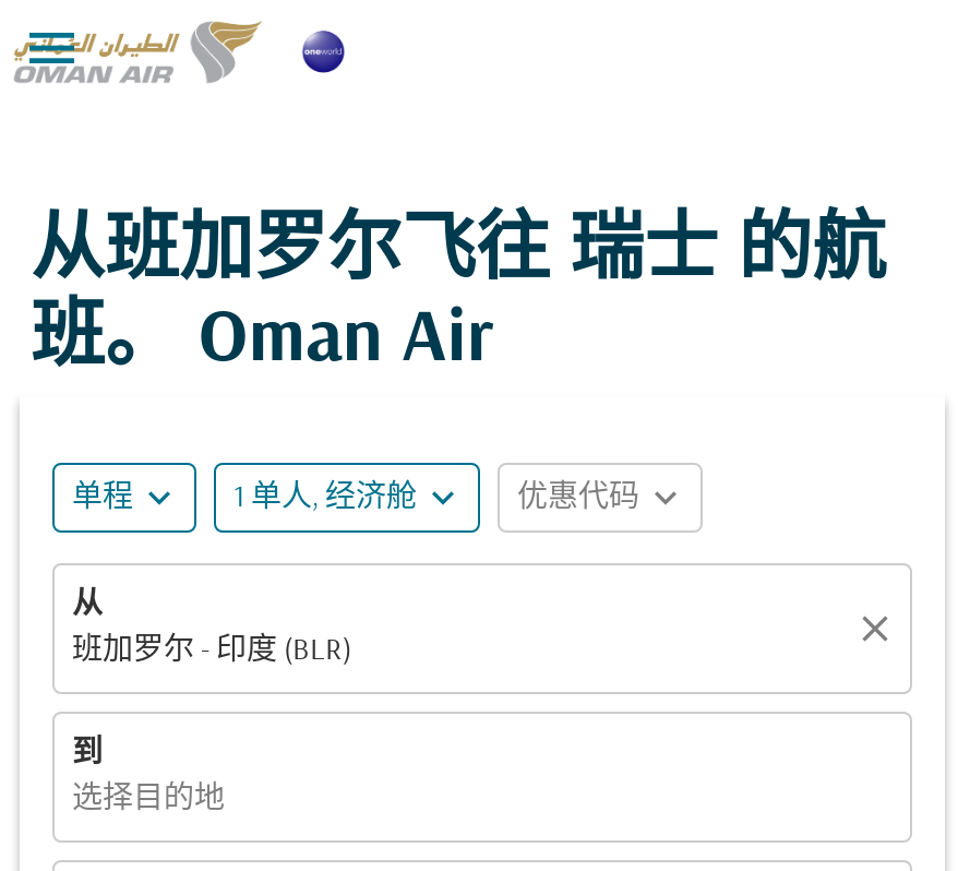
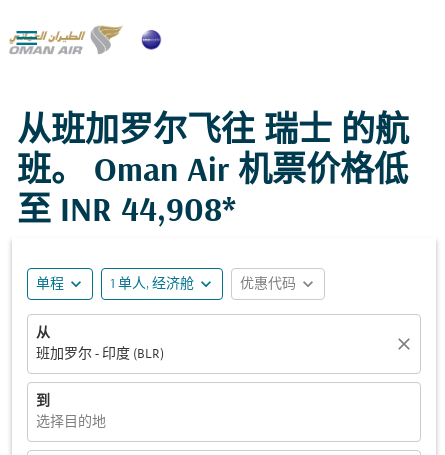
- 班。 Oman Air
+ 班。 Oman Air 机票价格低
+ 至INR 44,908*
